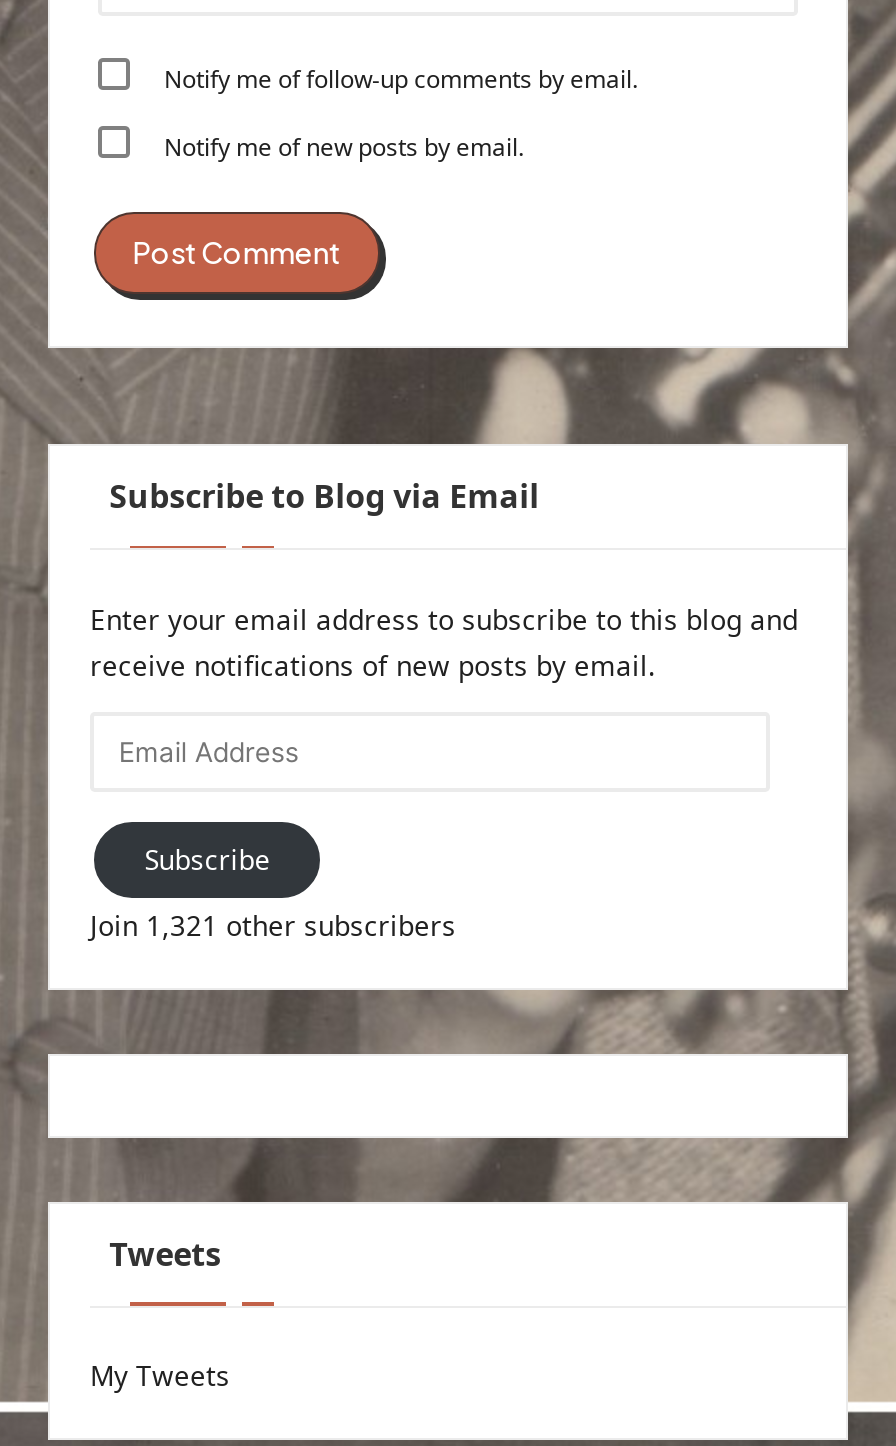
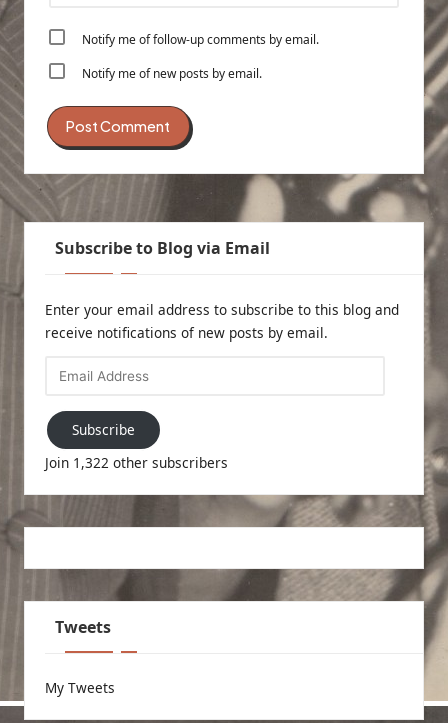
- Join 1,321 other subscribers
+ Join 1,322 other subscribers
